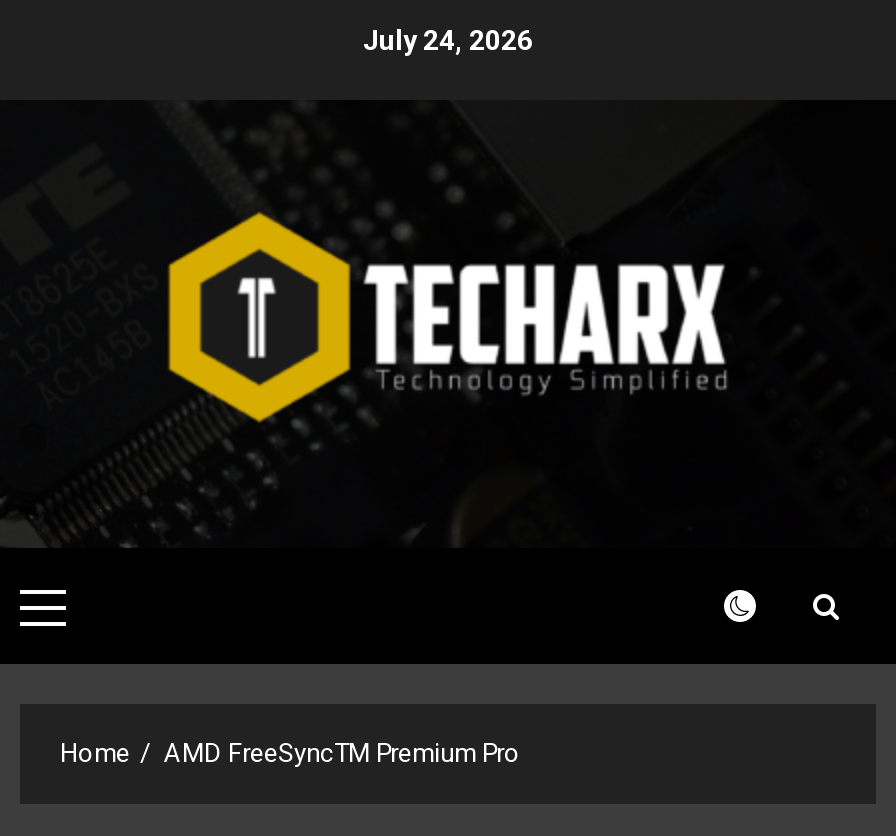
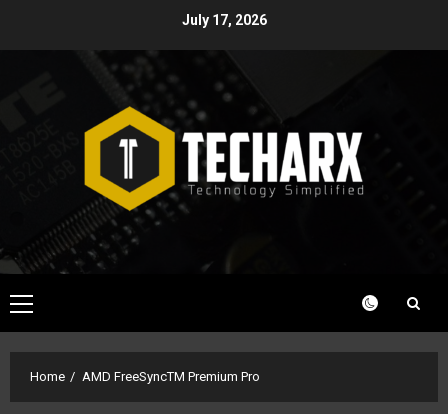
- July 24, 2026
+ July 17, 2026
